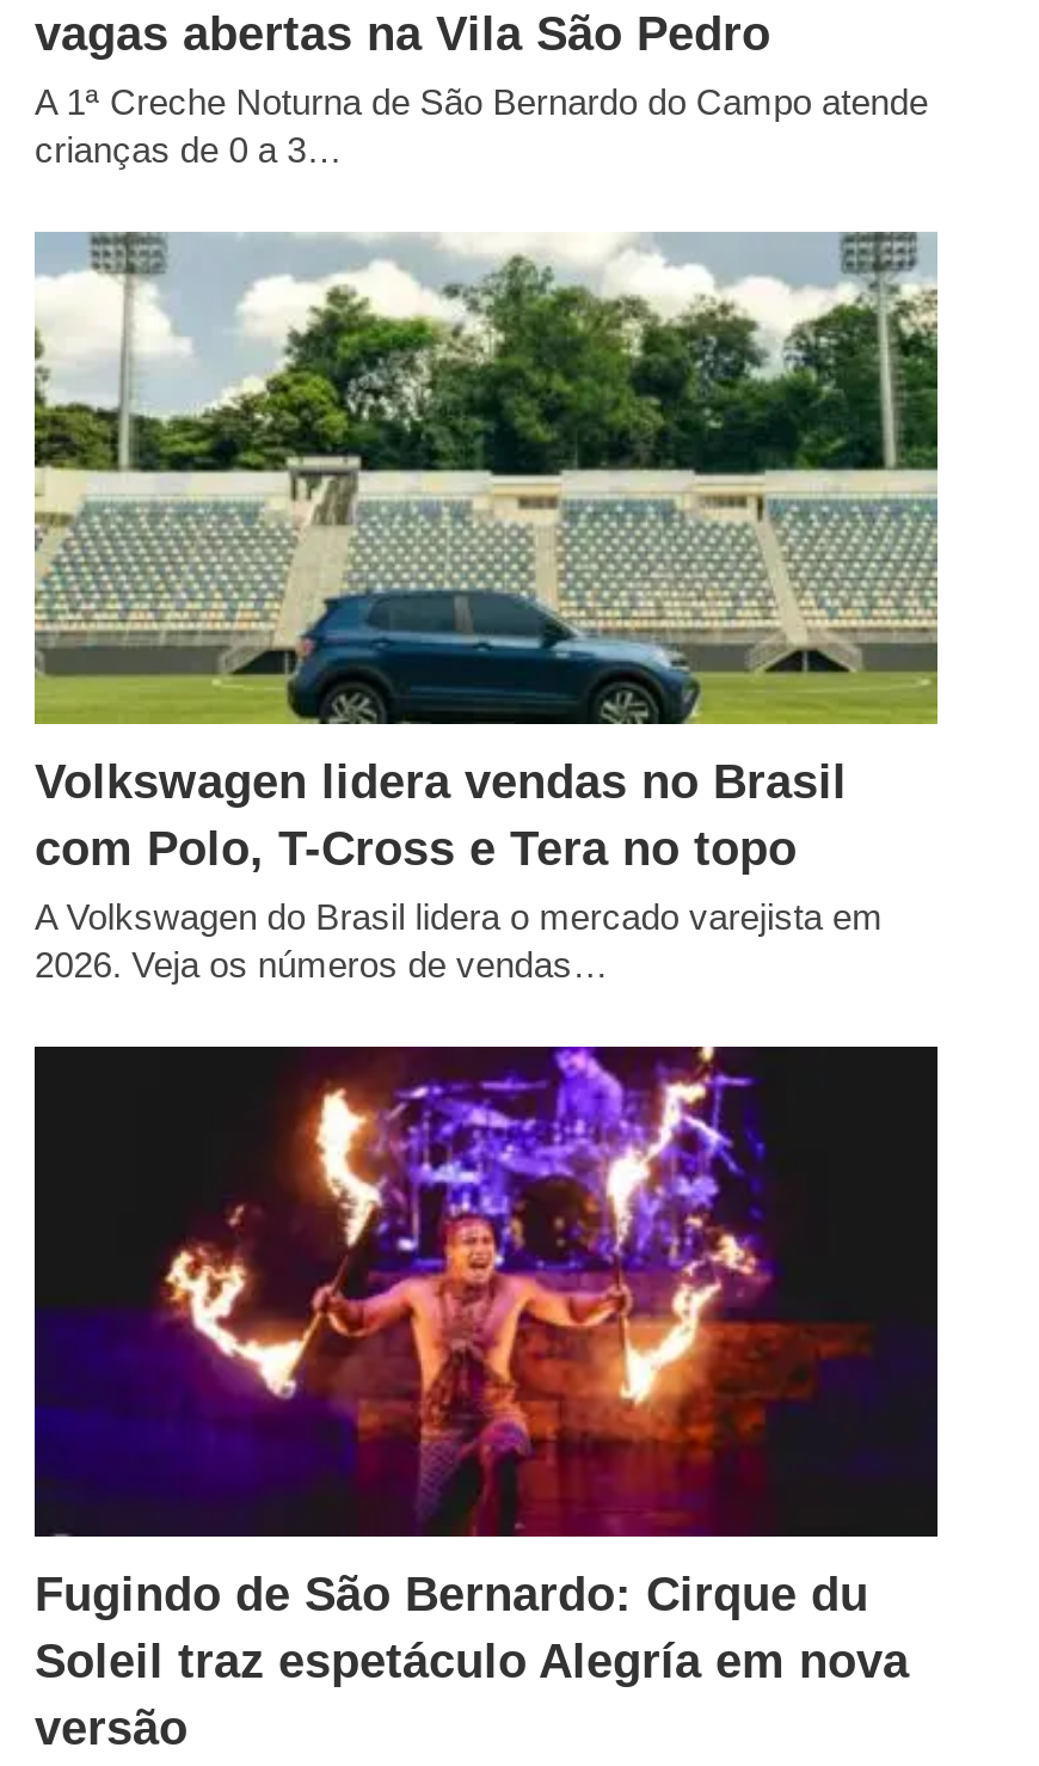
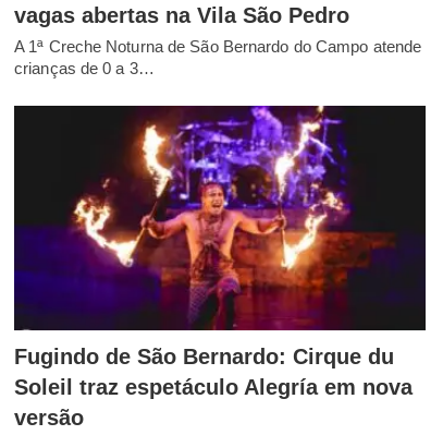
- [image]
- Volkswagen lidera vendas no Brasil
- com Polo, T-Cross e Tera no topo
- A Volkswagen do Brasil lidera o mercado varejista em
- 2026. Veja os números de vendas…
